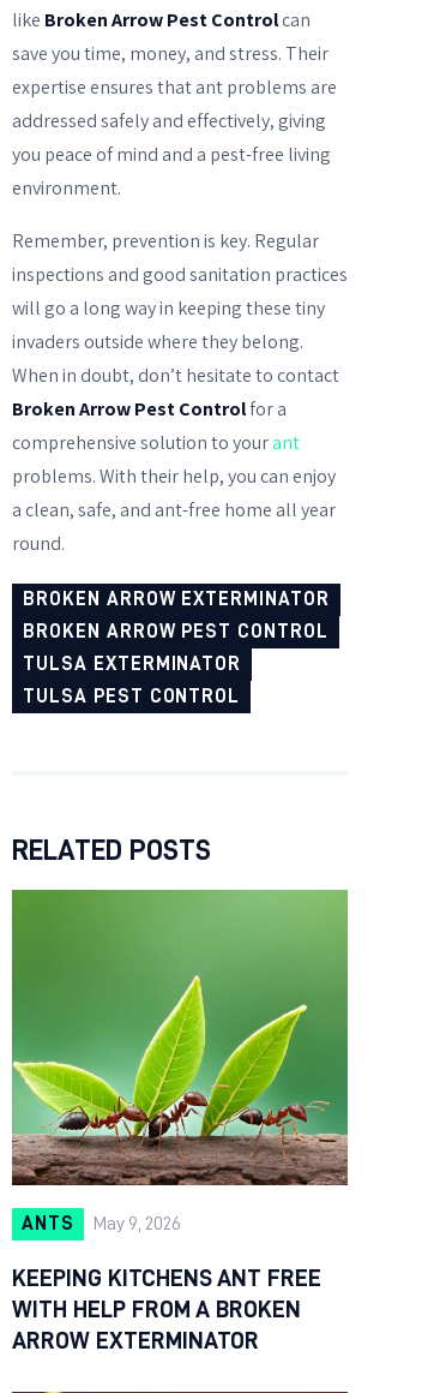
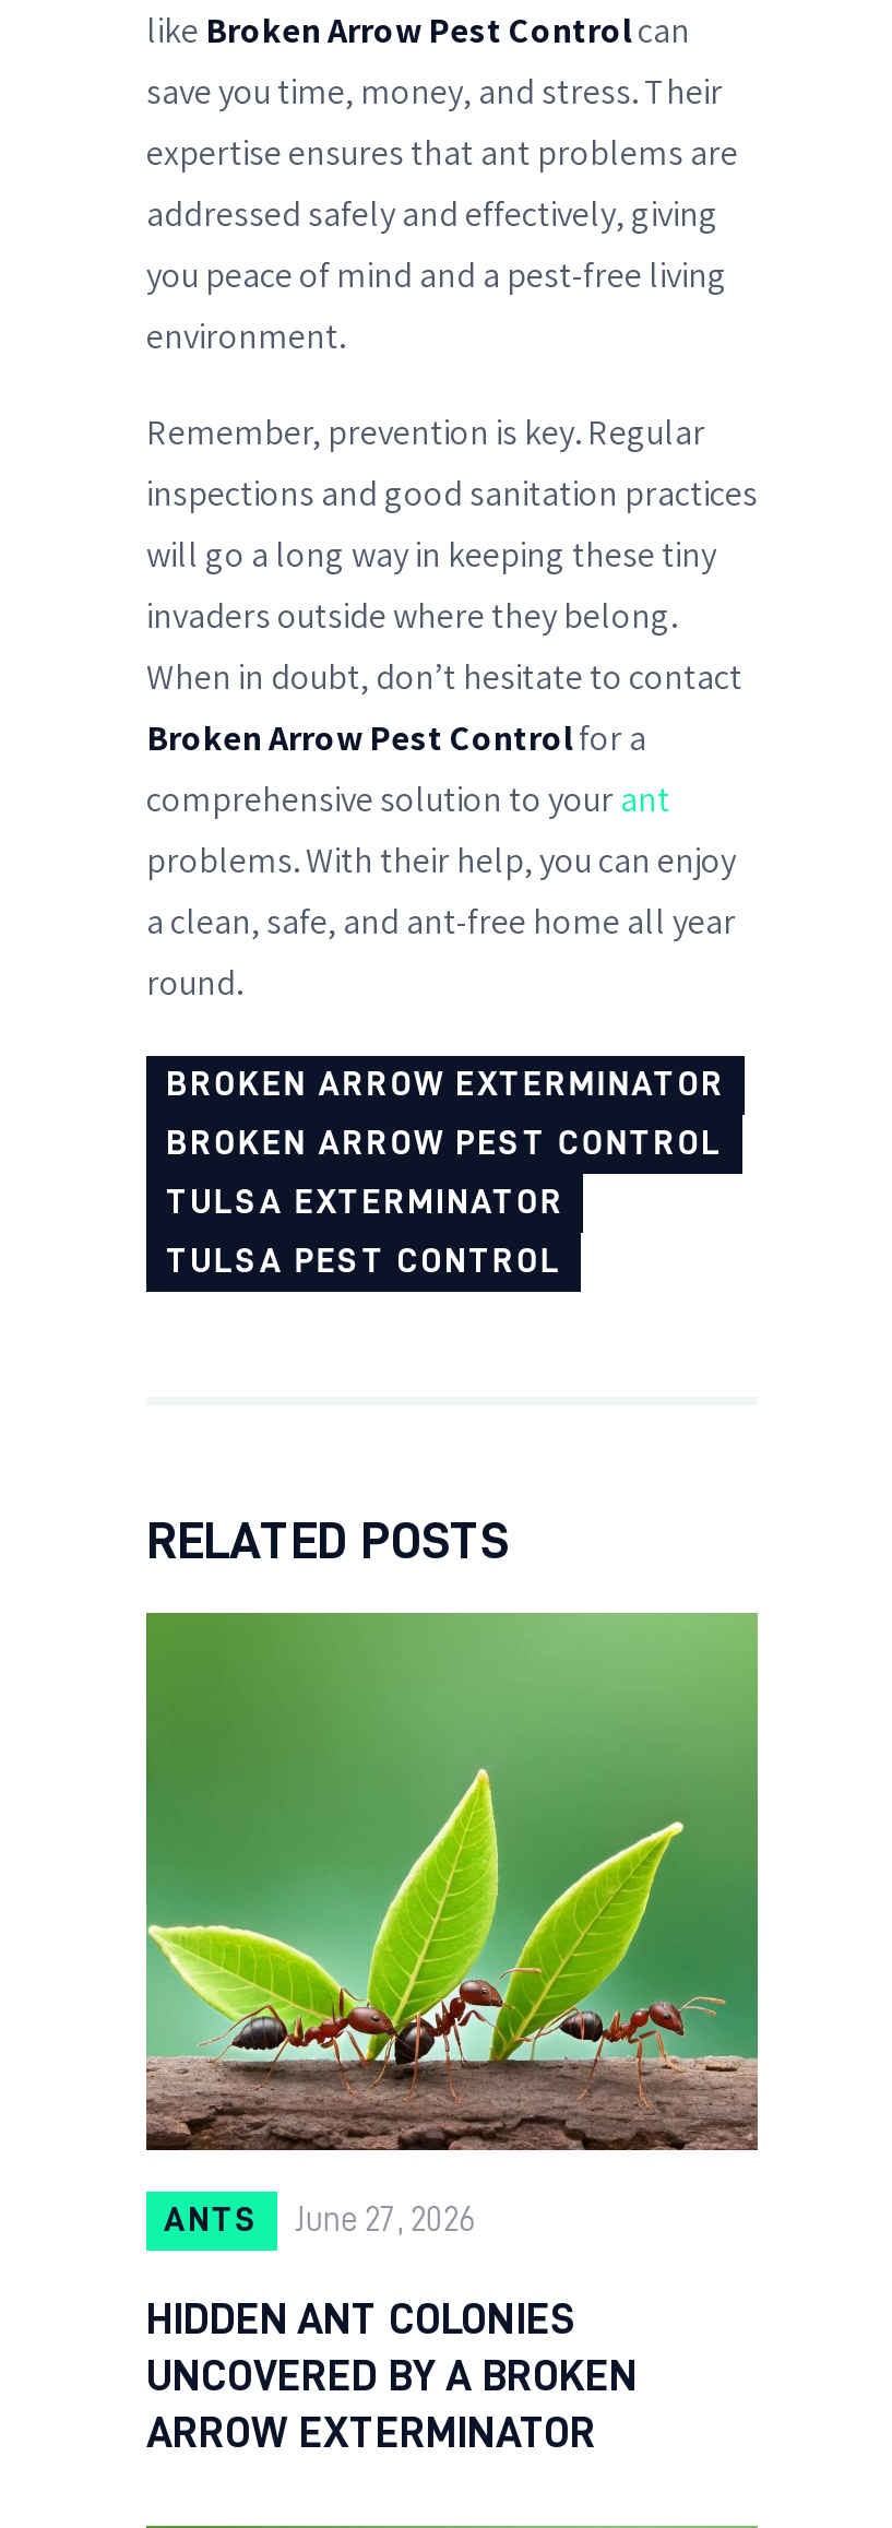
- ANTS May 9, 2026
+ ANTS June 27, 2026

- KEEPING KITCHENS ANT FREE
- WITH HELP FROM A BROKEN
+ HIDDEN ANT COLONIES
+ UNCOVERED BY A BROKEN
